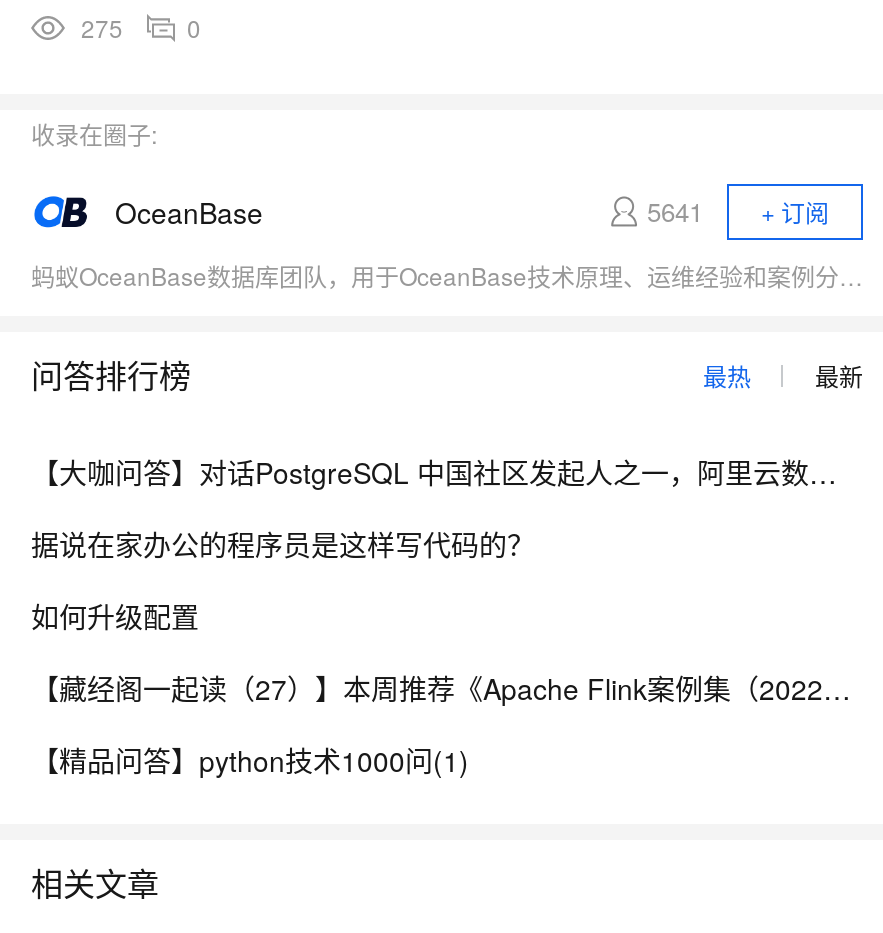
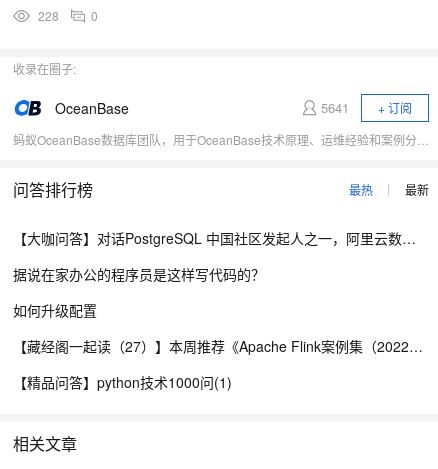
- 275 0
+ 228 0
